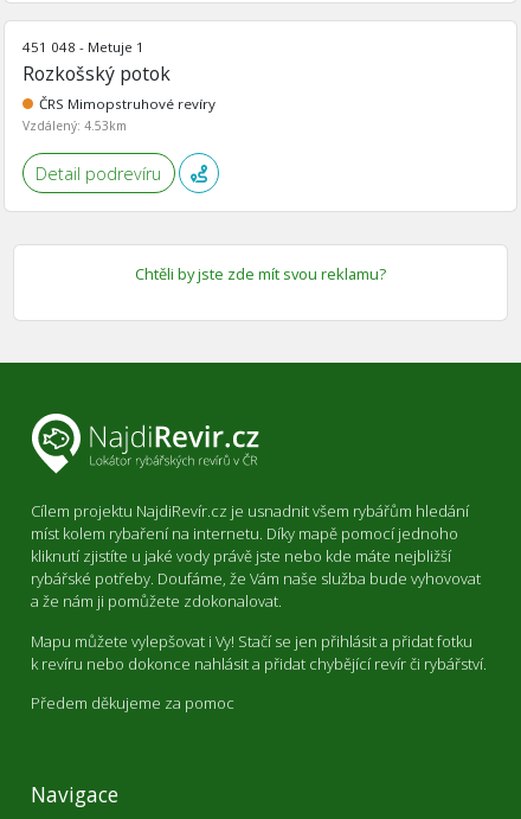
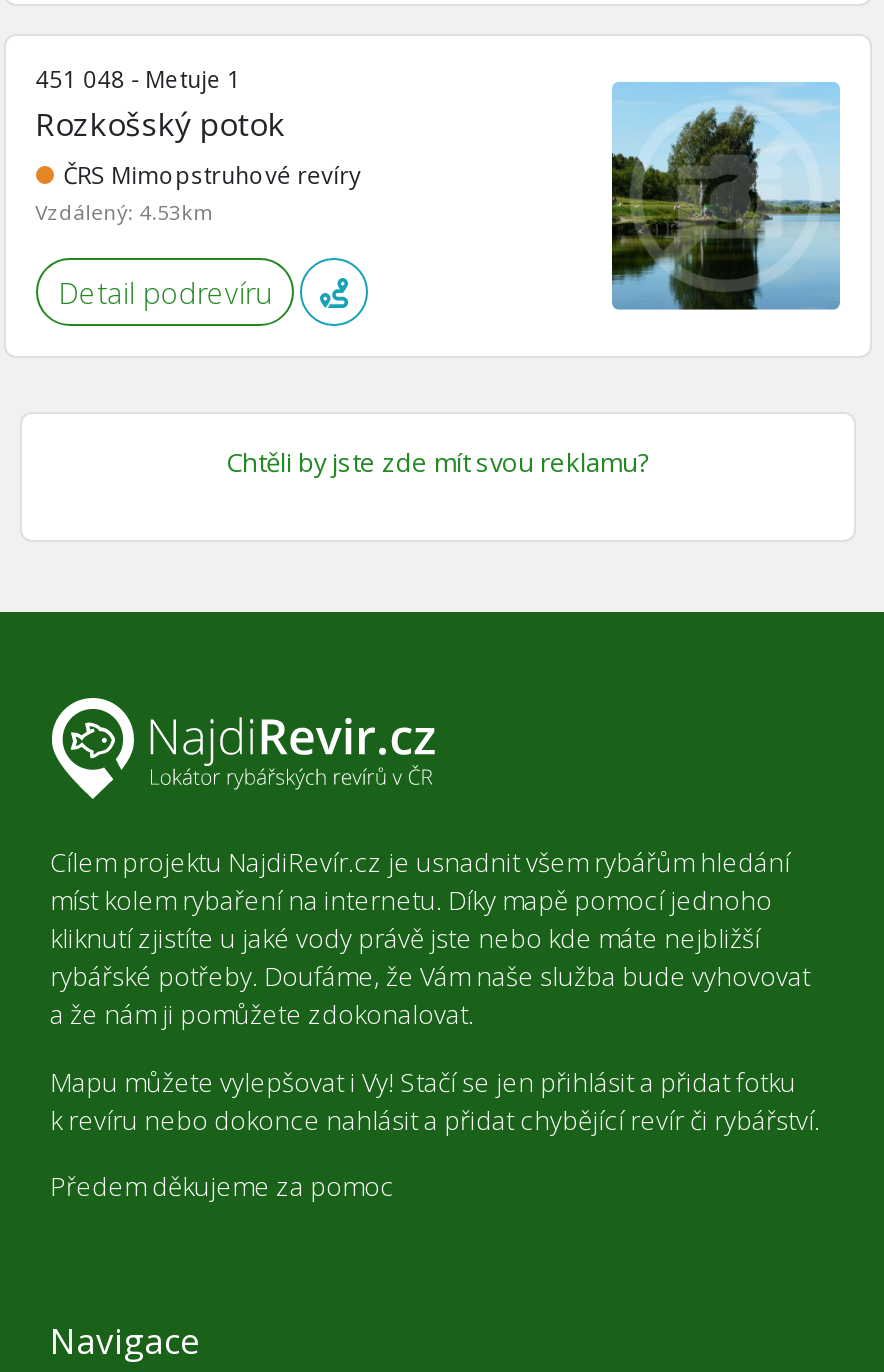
+ [image]
